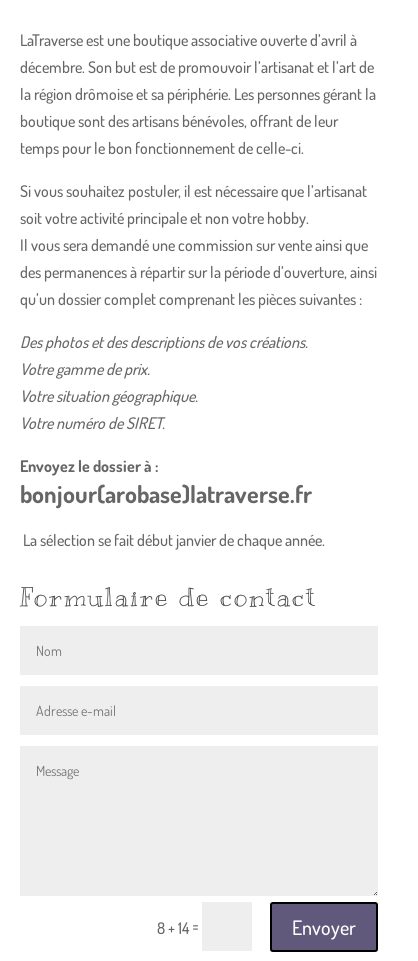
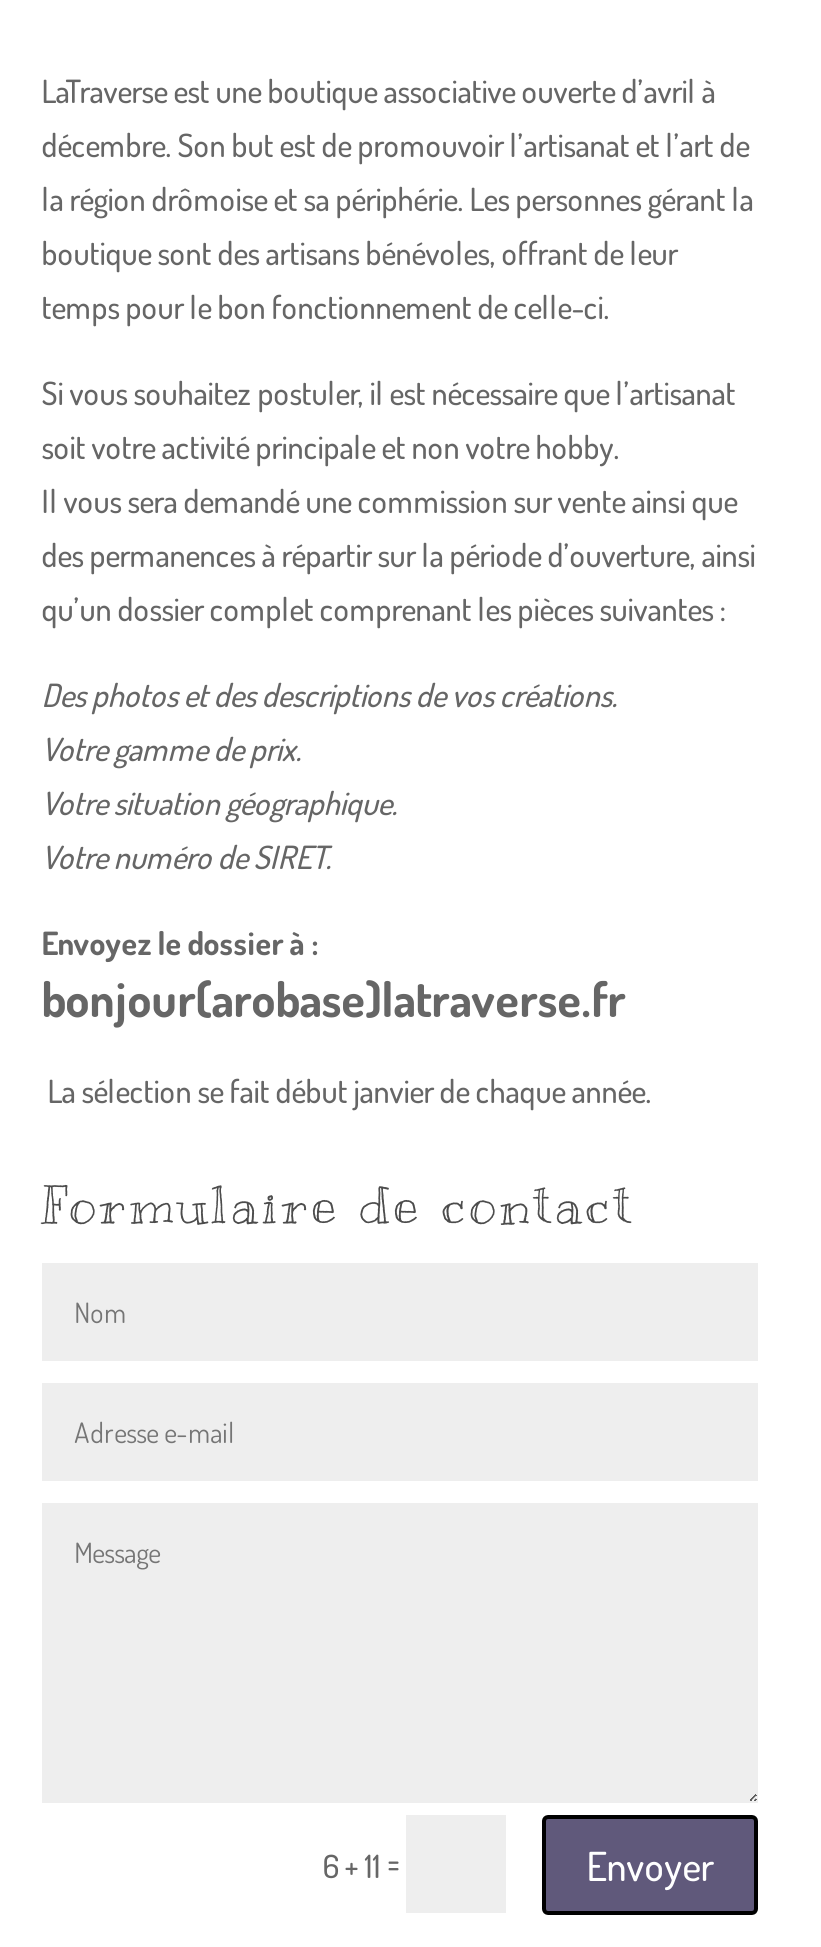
- 8 + 14 =
+ 6 + 11 =
